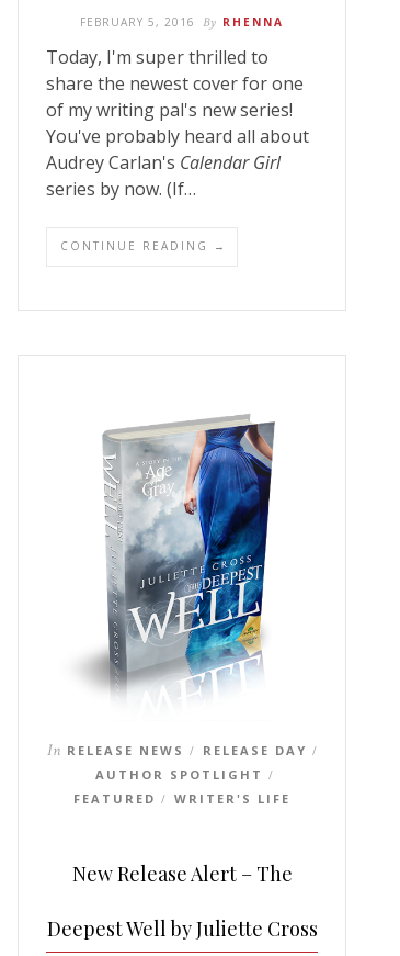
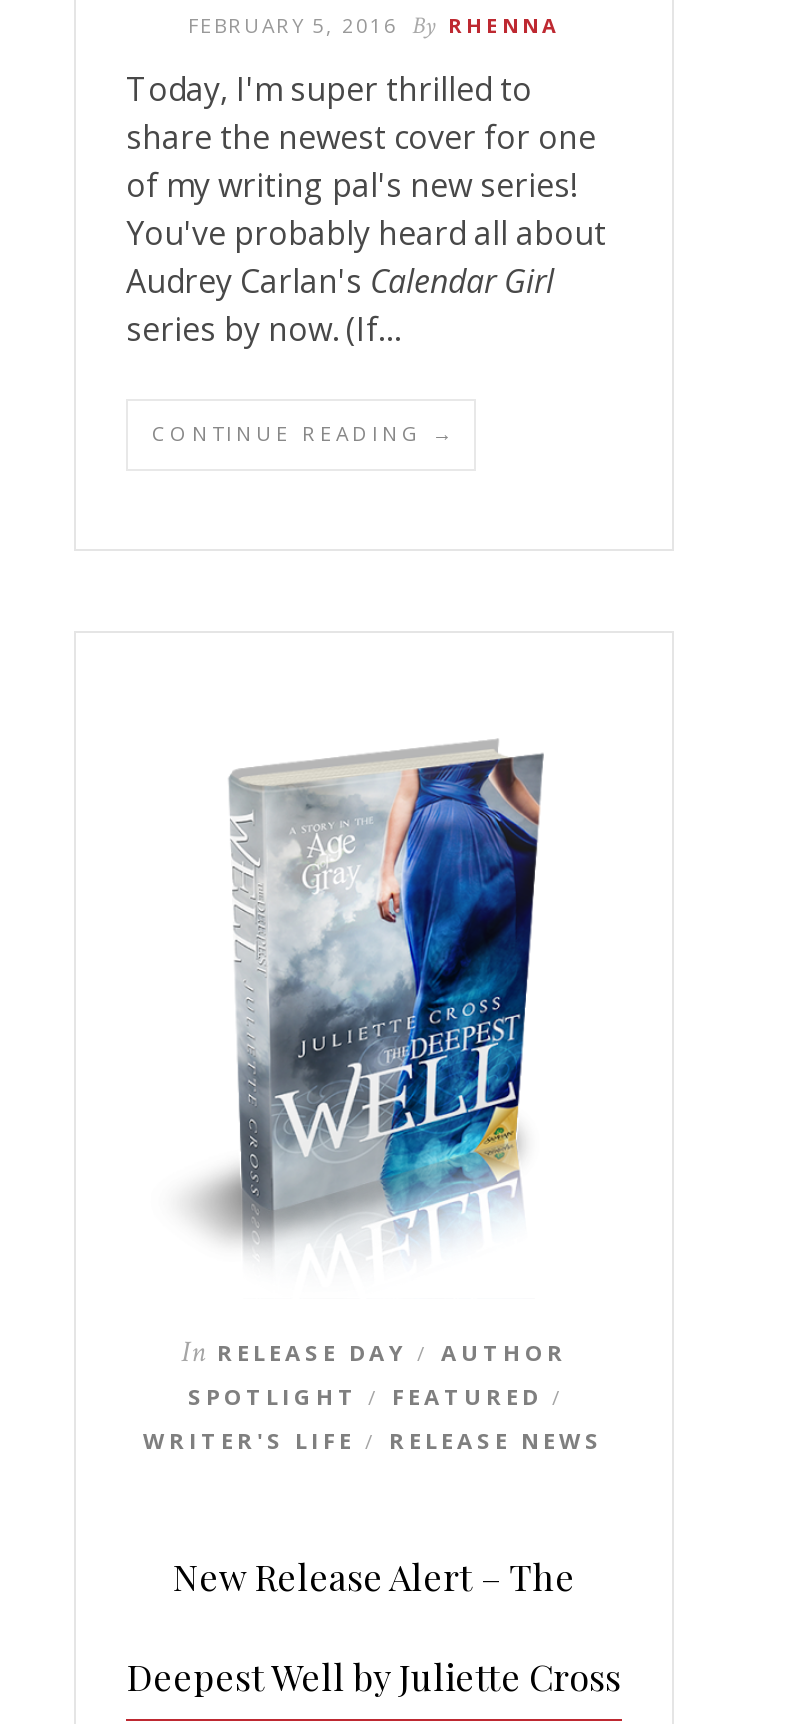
- In RELEASE NEWS / RELEASE DAY /
- AUTHOR SPOTLIGHT /
+ In RELEASE DAY / AUTHOR
+ SPOTLIGHT / FEATURED /

- FEATURED / WRITER'S LIFE
+ WRITER'S LIFE / RELEASE NEWS
